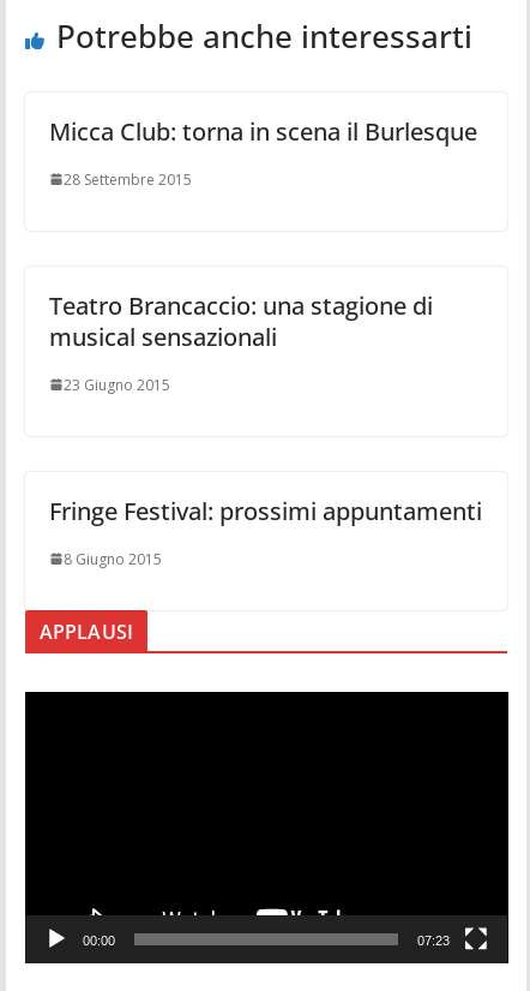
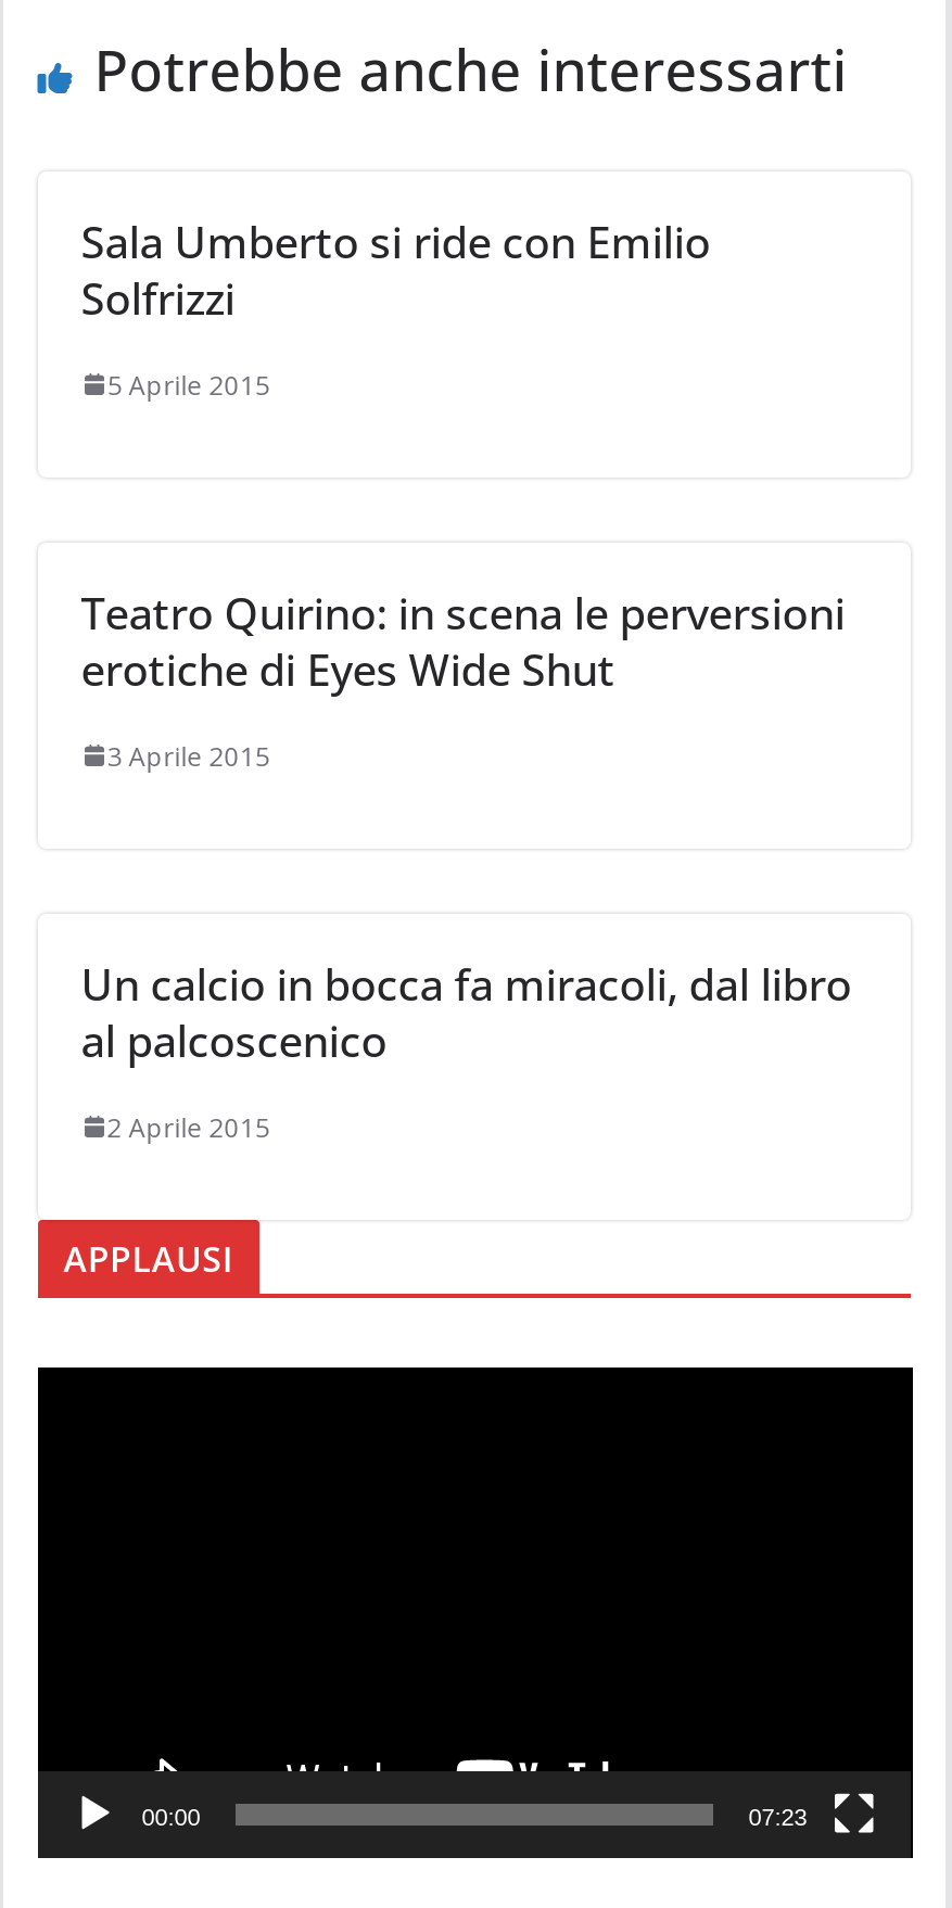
- Micca Club: torna in scena il Burlesque
+ Sala Umberto si ride con Emilio
+ Solfrizzi

- 28 Settembre 2015
+ 5 Aprile 2015

- Teatro Brancaccio: una stagione di
- musical sensazionali
+ Teatro Quirino: in scena le perversioni
+ erotiche di Eyes Wide Shut

- 23 Giugno 2015
+ 3 Aprile 2015

- Fringe Festival: prossimi appuntamenti
+ Un calcio in bocca fa miracoli, dal libro
+ al palcoscenico

- 8 Giugno 2015
+ 2 Aprile 2015
